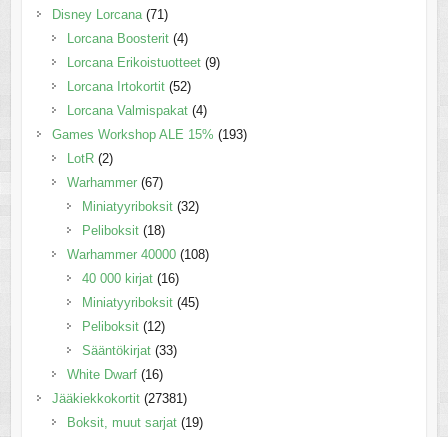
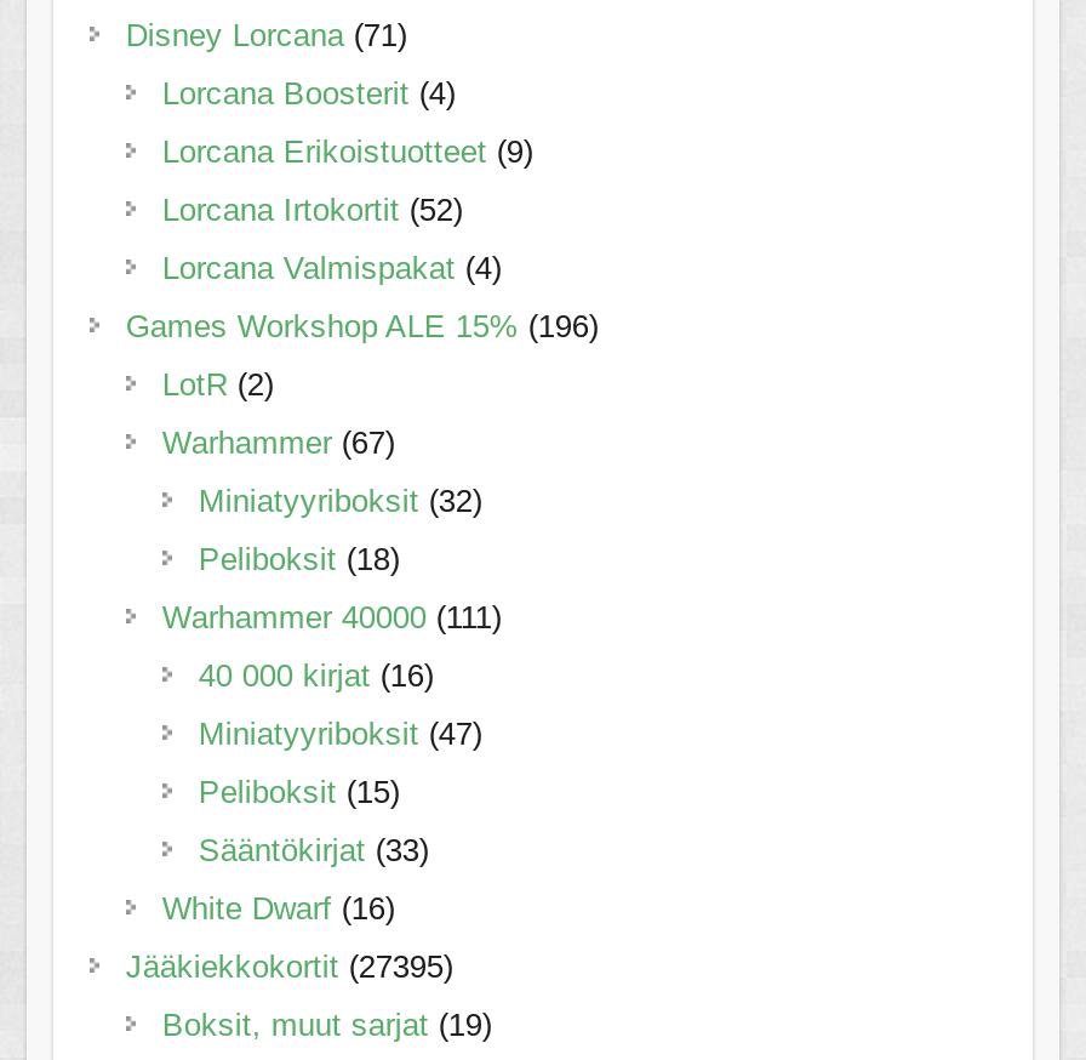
- Games Workshop ALE 15% (193)
+ Games Workshop ALE 15% (196)

- Warhammer 40000 (108)
+ Warhammer 40000 (111)

- Miniatyyriboksit (45)
+ Miniatyyriboksit (47)

- Peliboksit (12)
+ Peliboksit (15)

- Jääkiekkokortit (27381)
+ Jääkiekkokortit (27395)
